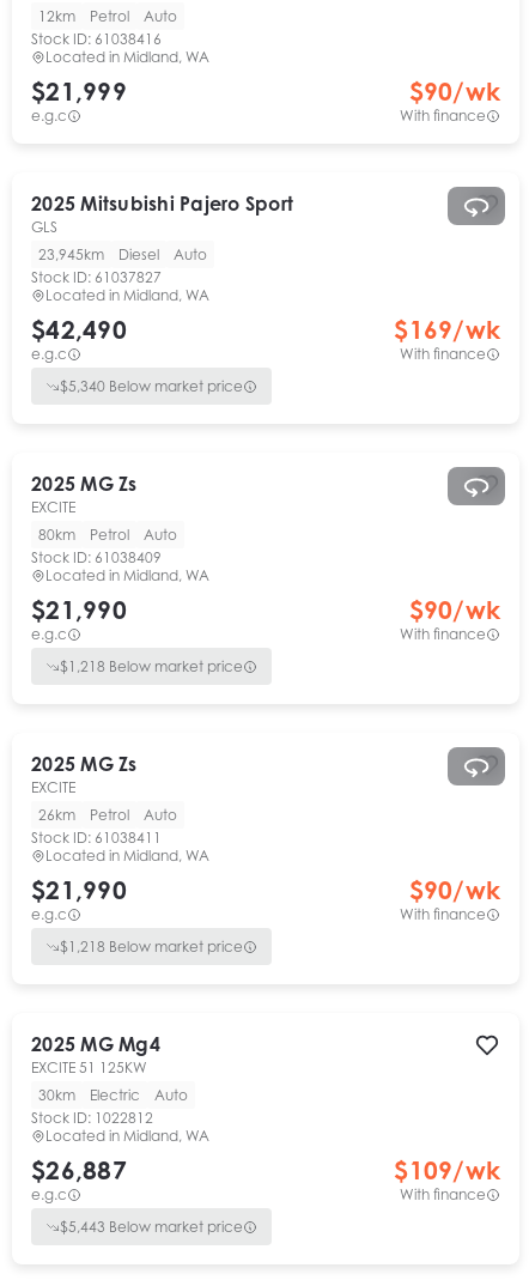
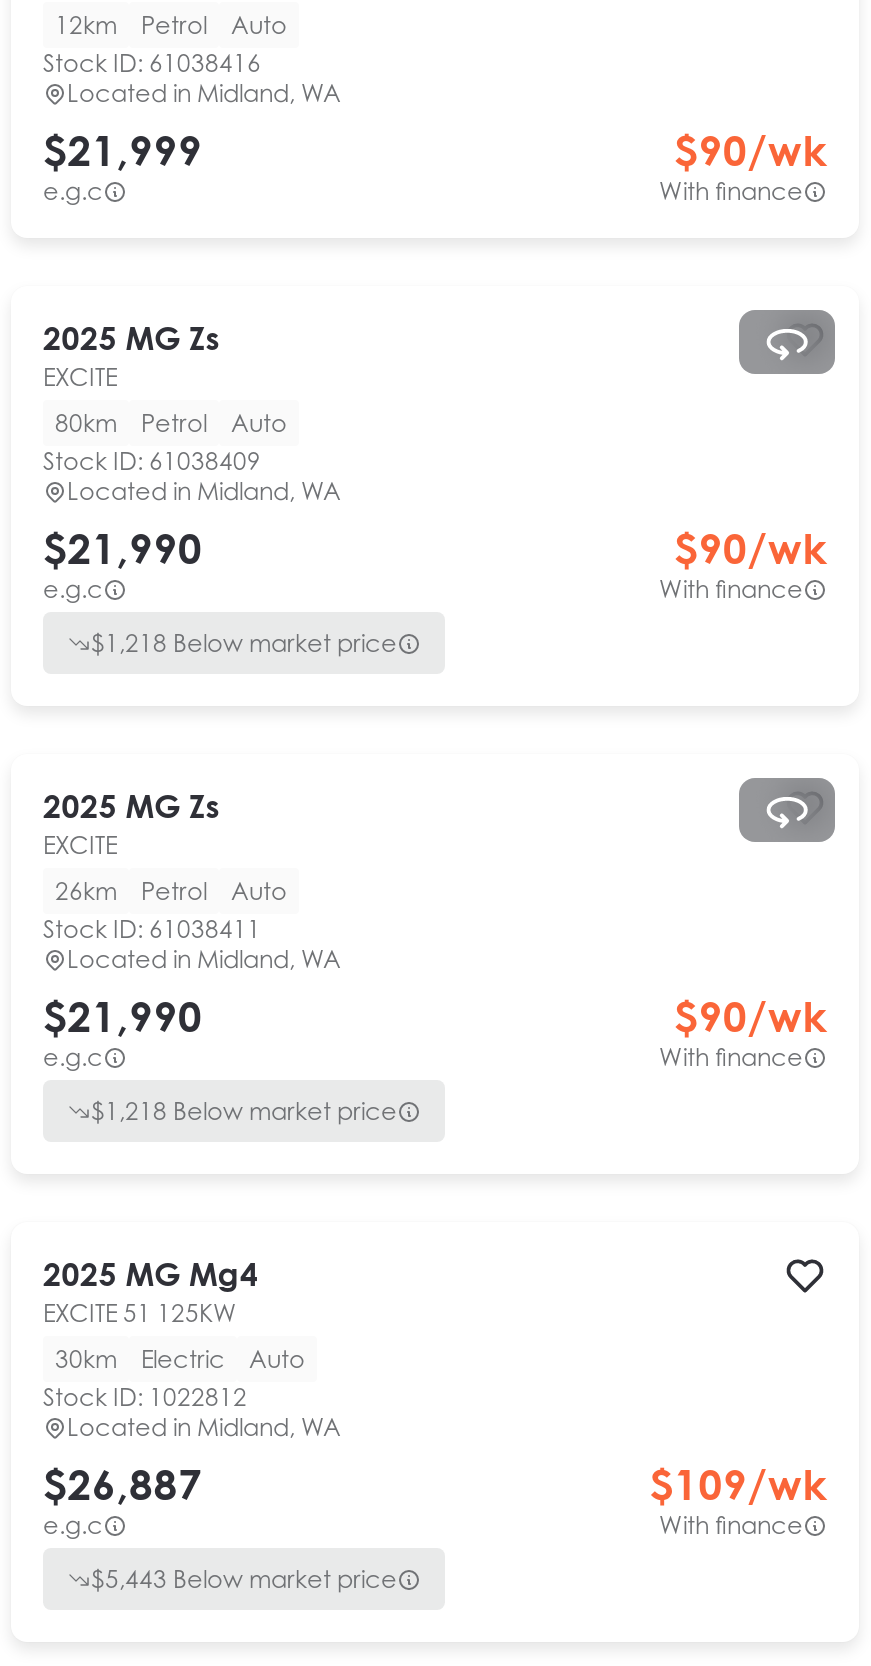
- 2025 Mitsubishi Pajero Sport
- GLS
- 23,945km
- Diesel
- Auto
- Stock ID: 61037827
- Located in Midland, WA
- $42,490
- e.g.c

- $169/wk
- With finance
- $5,340 Below market price
